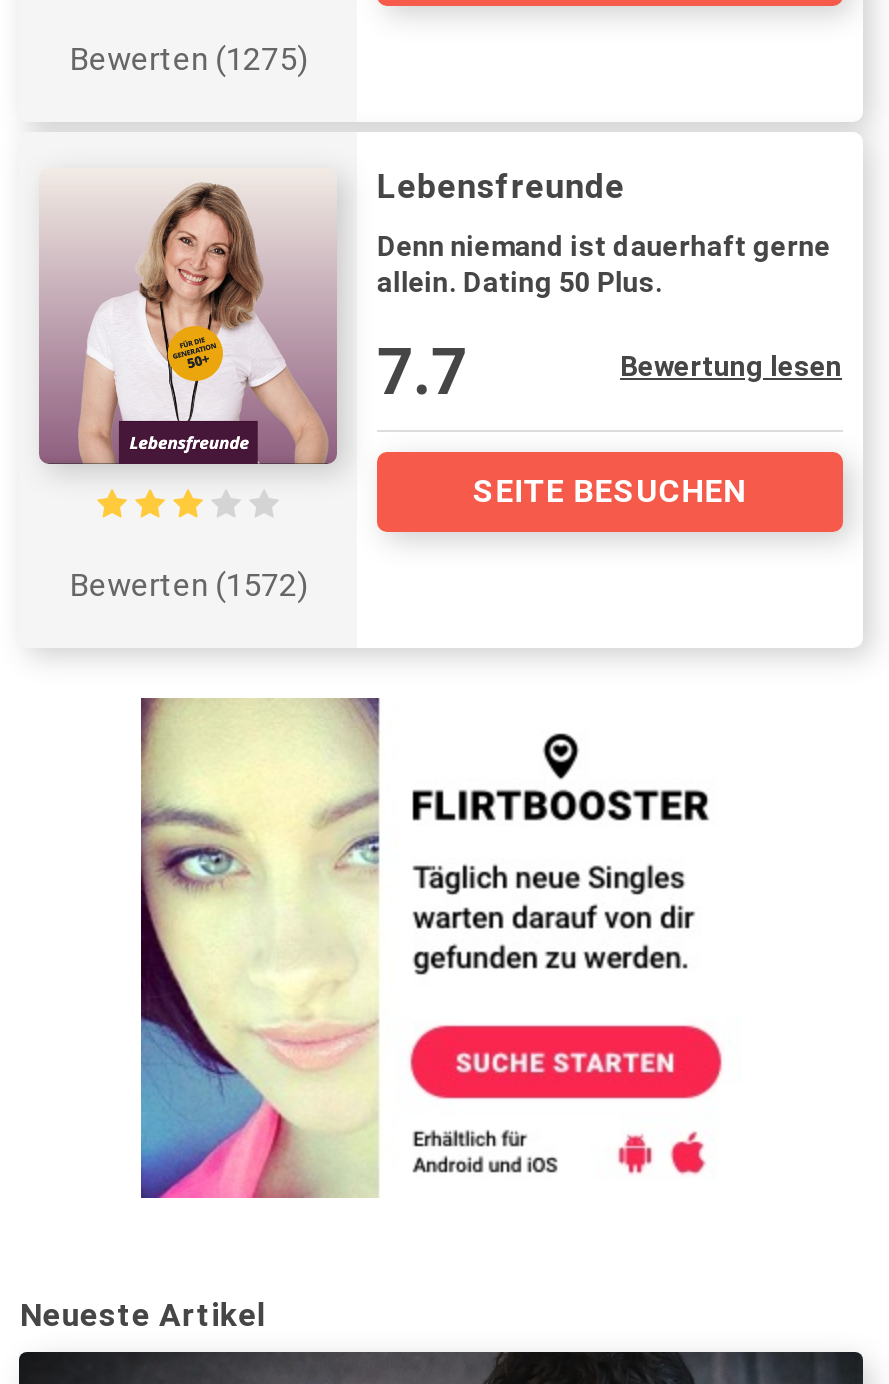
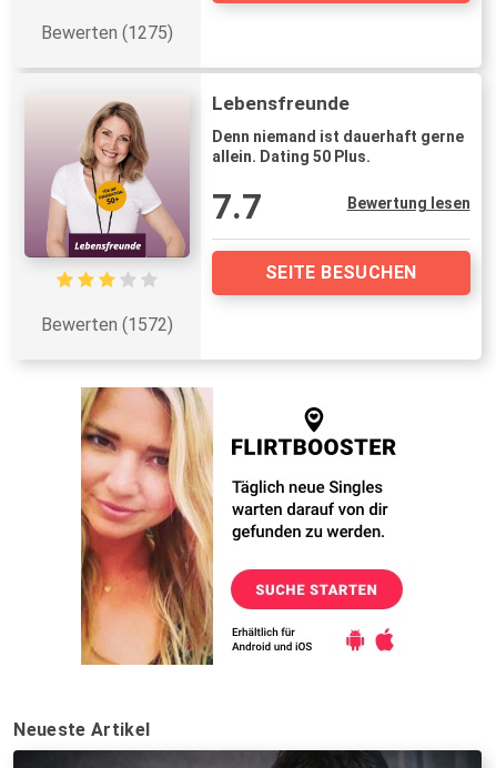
- [image]
+ [image]
